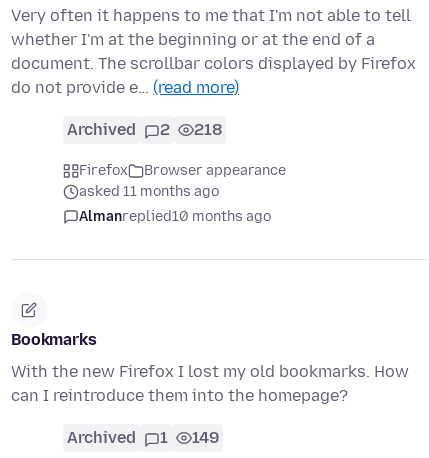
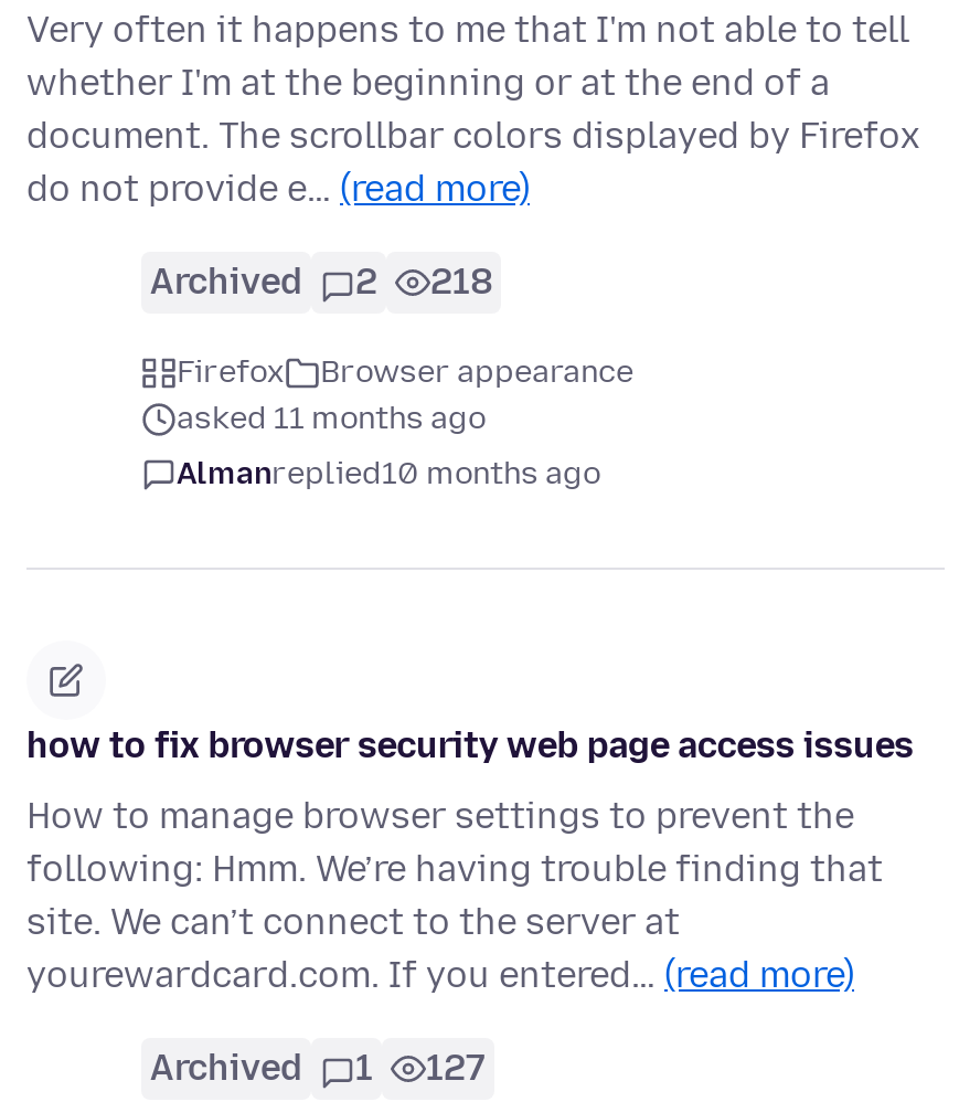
- Bookmarks
+ how to fix browser security web page access issues

- With the new Firefox I lost my old bookmarks. How
- can I reintroduce them into the homepage?
+ How to manage browser settings to prevent the
+ following: Hmm. We’re having trouble finding that
+ site. We can’t connect to the server at
+ yourewardcard.com. If you entered… (read more)

- Archived 1 149
+ Archived 1 127
